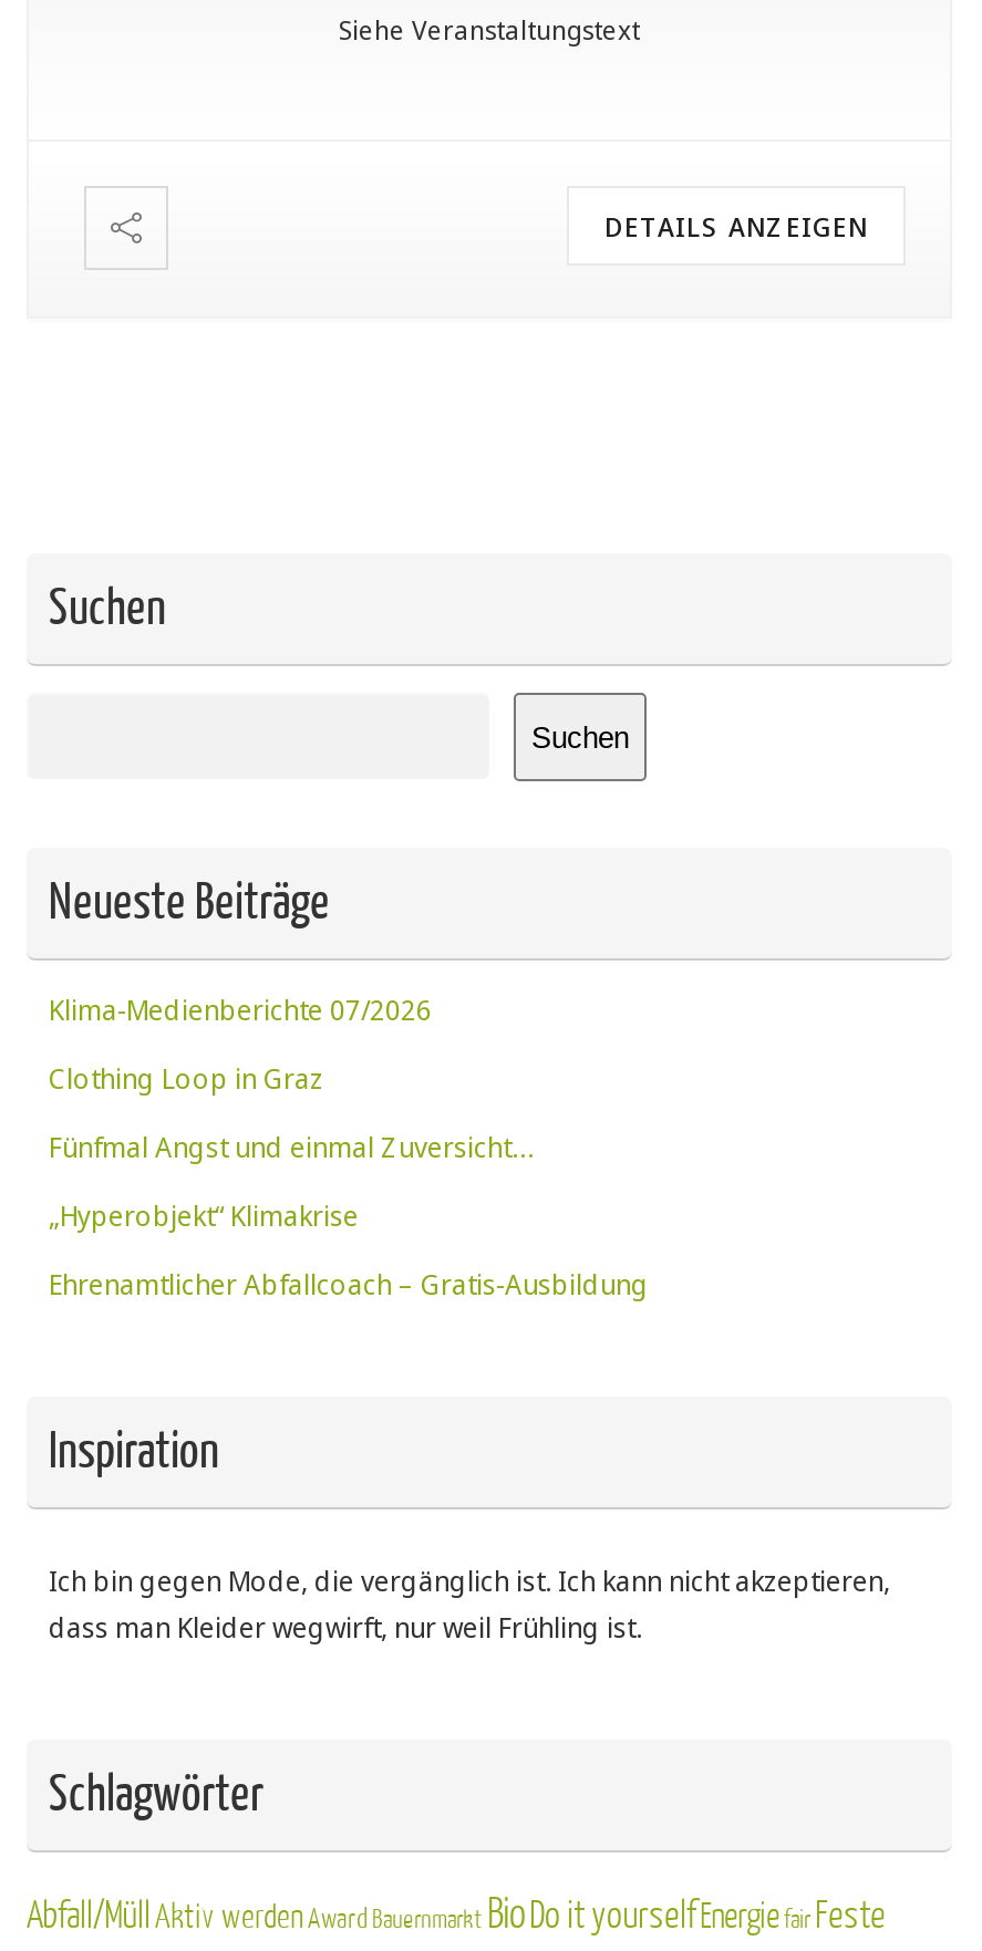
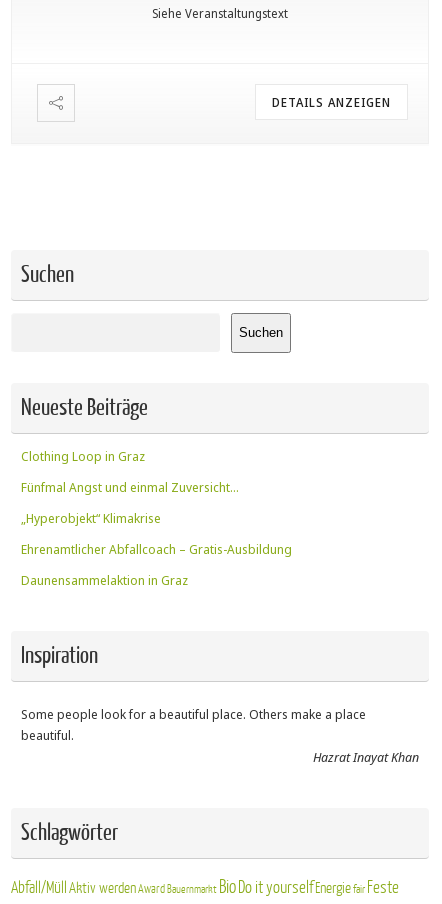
- Klima-Medienberichte 07/2026

moved up: Clothing Loop in Graz | Fünfmal Angst und einmal Zuversicht… | „Hyperobjekt“ Klimakrise | Ehrenamtlicher Abfallcoach – Gratis-Ausbildung

+ Daunensammelaktion in Graz

- Ich bin gegen Mode, die vergänglich ist. Ich kann nicht akzeptieren,
- dass man Kleider wegwirft, nur weil Frühling ist.
+ Some people look for a beautiful place. Others make a place
+ beautiful.
+ Hazrat Inayat Khan
